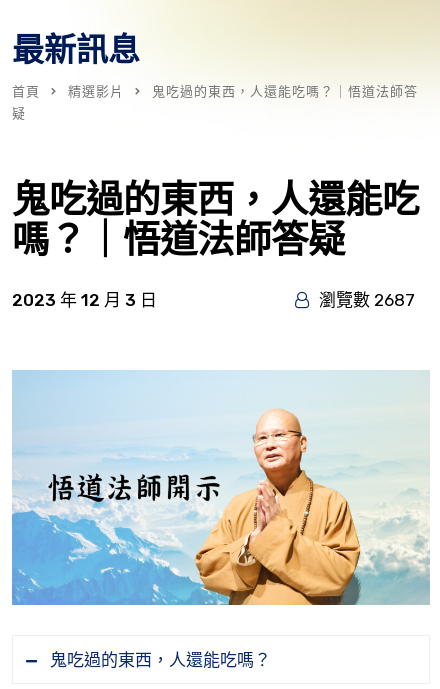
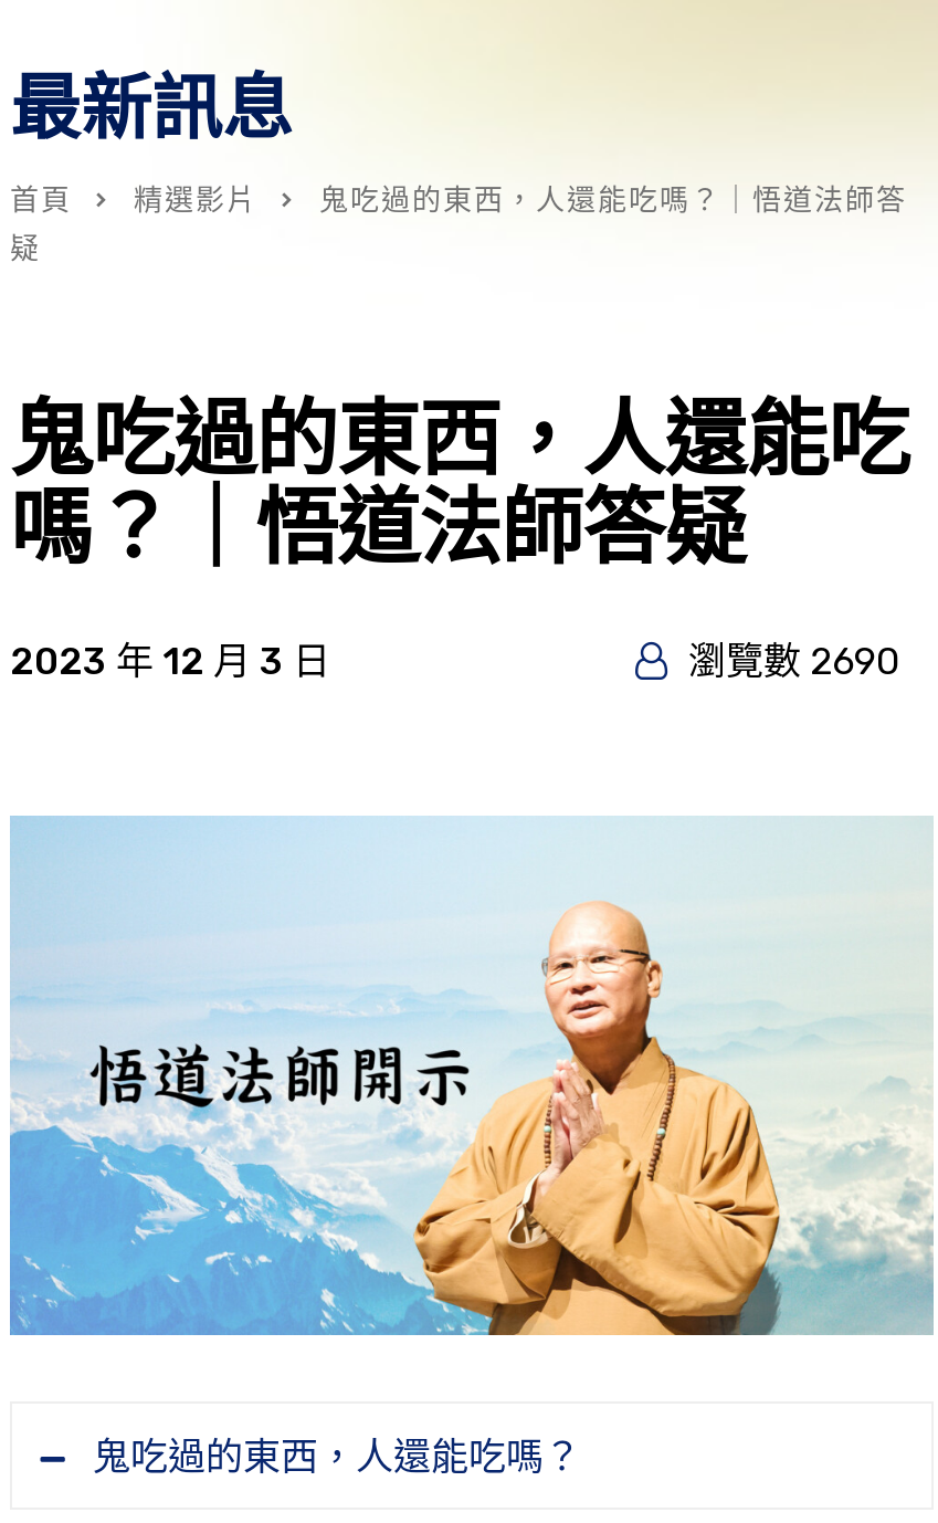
- 瀏覽數 2687
+ 瀏覽數 2690
